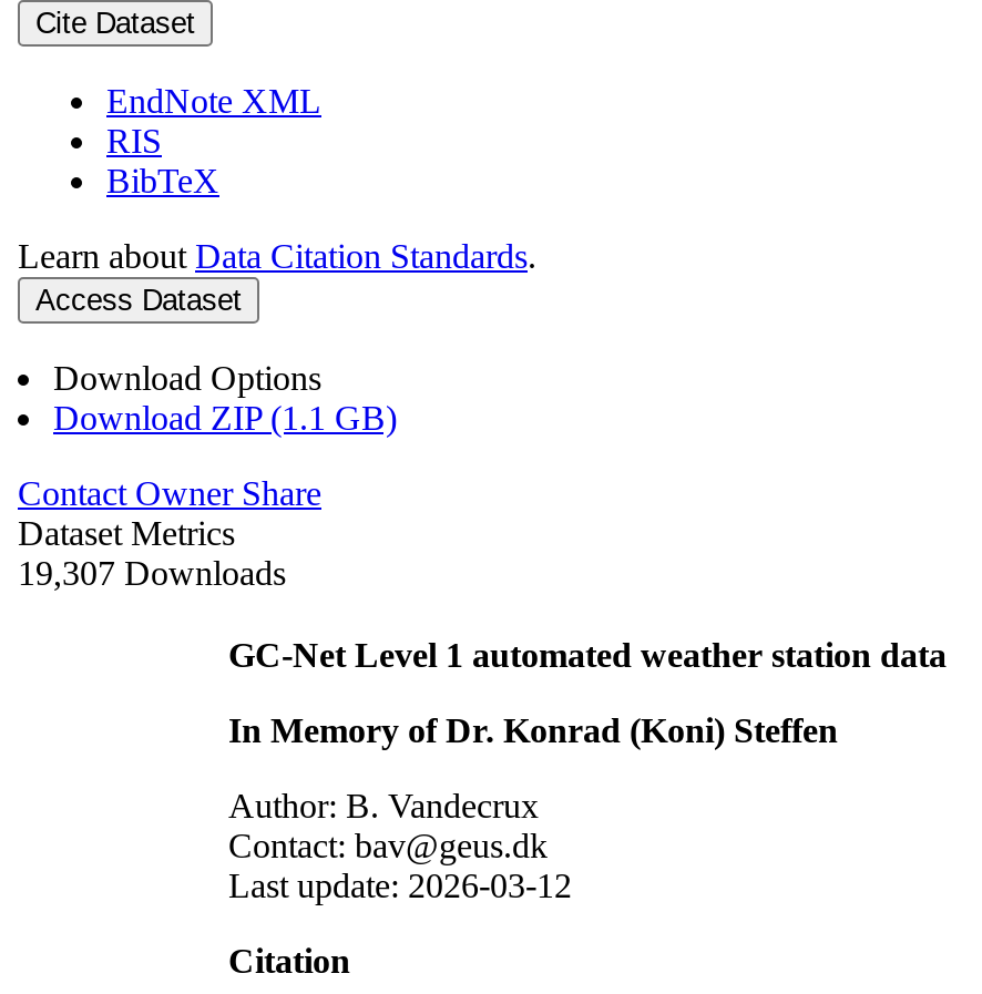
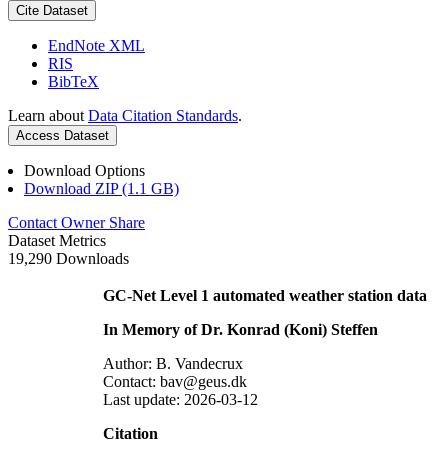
- 19,307 Downloads
+ 19,290 Downloads
